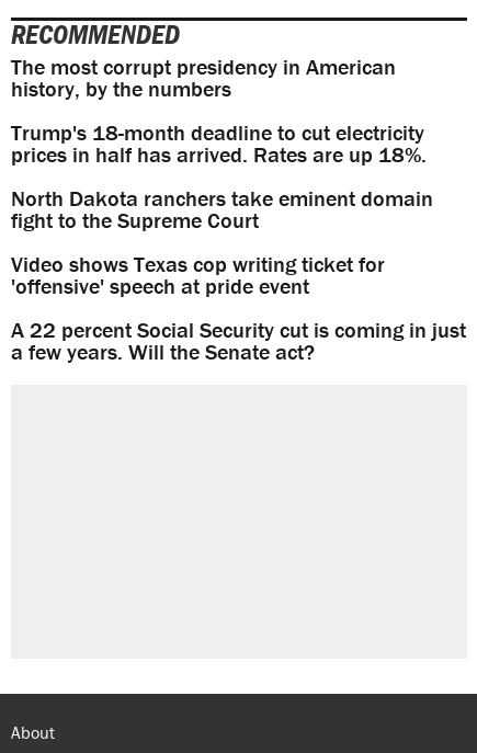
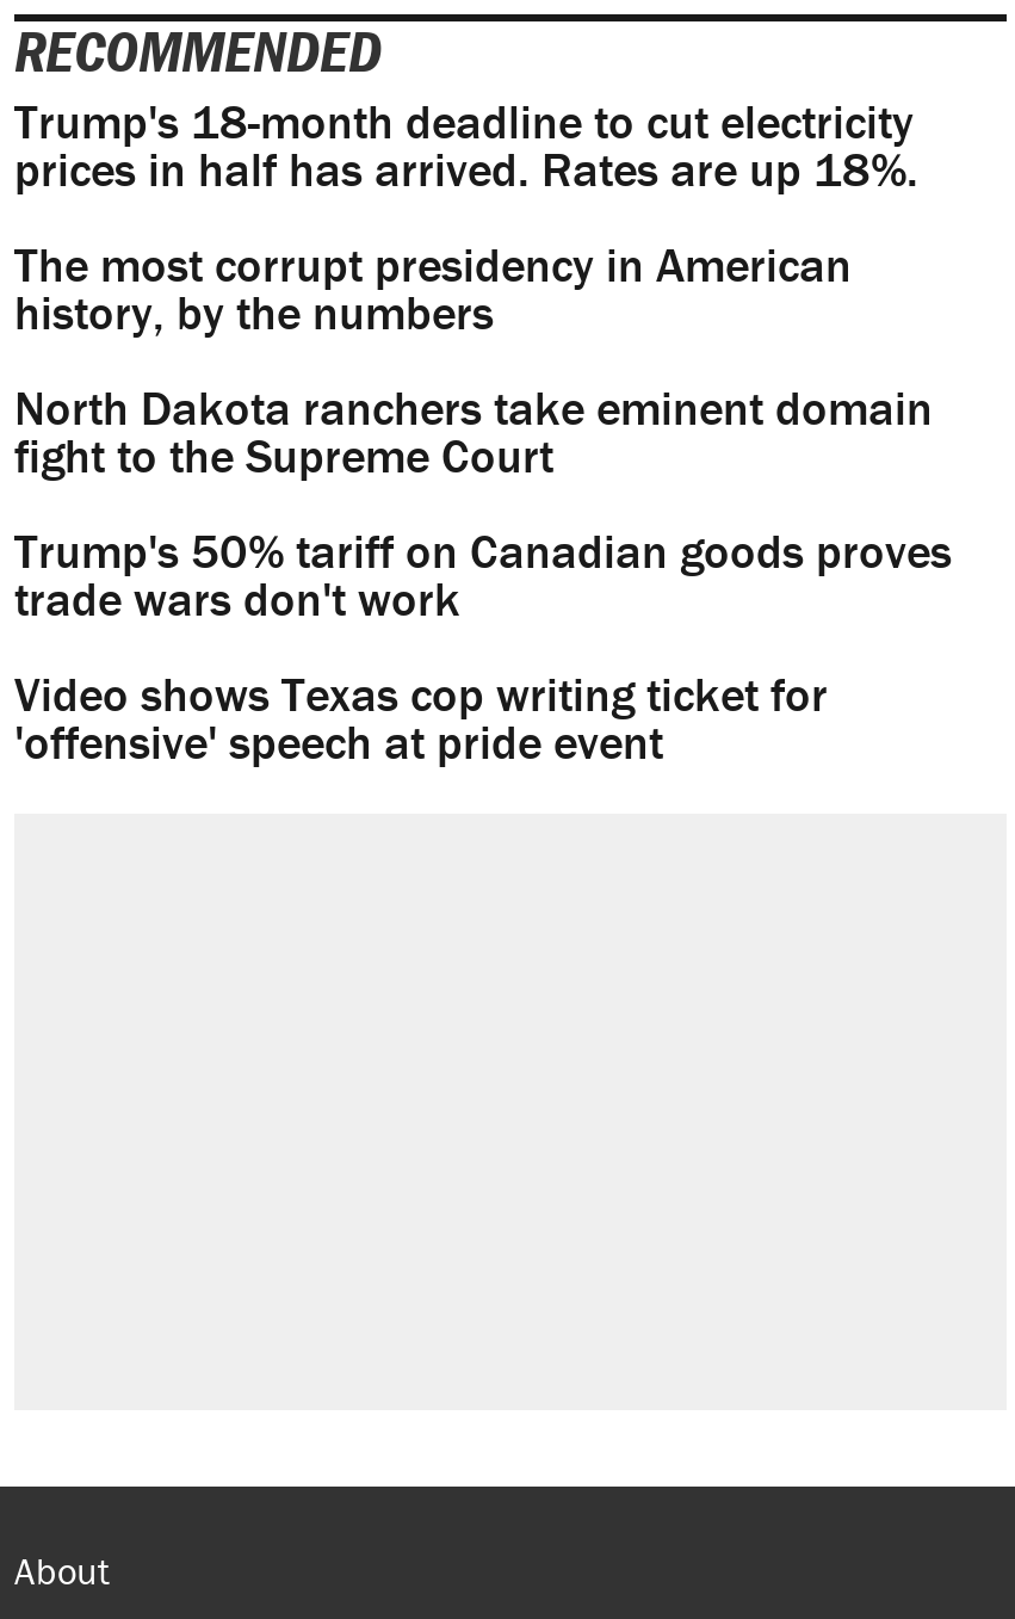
moved down: The most corrupt presidency in American | history, by the numbers

moved up: Trump's 18-month deadline to cut electricity | prices in half has arrived. Rates are up 18%.

+ Trump's 50% tariff on Canadian goods proves
+ trade wars don't work

moved down: Video shows Texas cop writing ticket for | 'offensive' speech at pride event

- A 22 percent Social Security cut is coming in just
- a few years. Will the Senate act?
